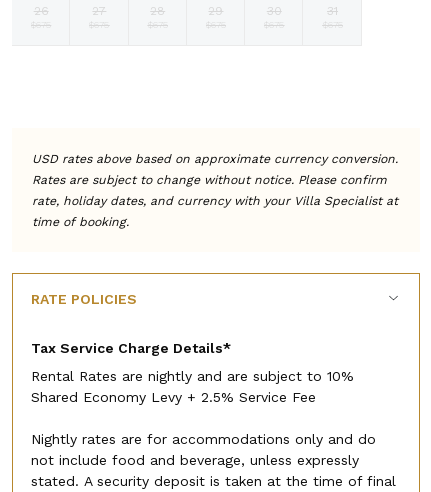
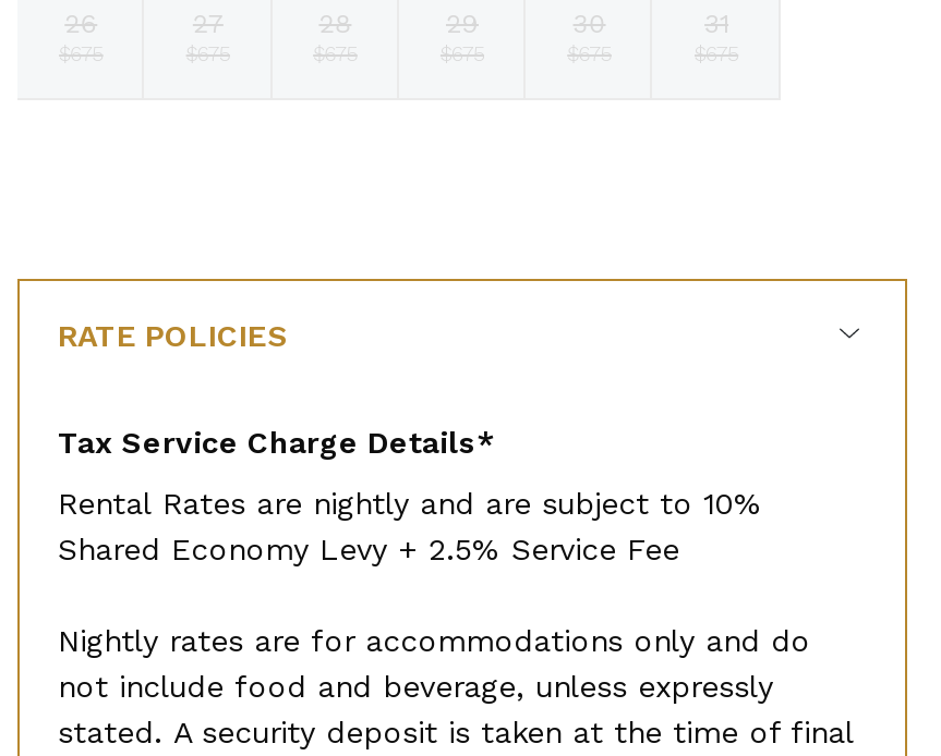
- USD rates above based on approximate currency conversion.
- Rates are subject to change without notice. Please confirm
- rate, holiday dates, and currency with your Villa Specialist at
- time of booking.
